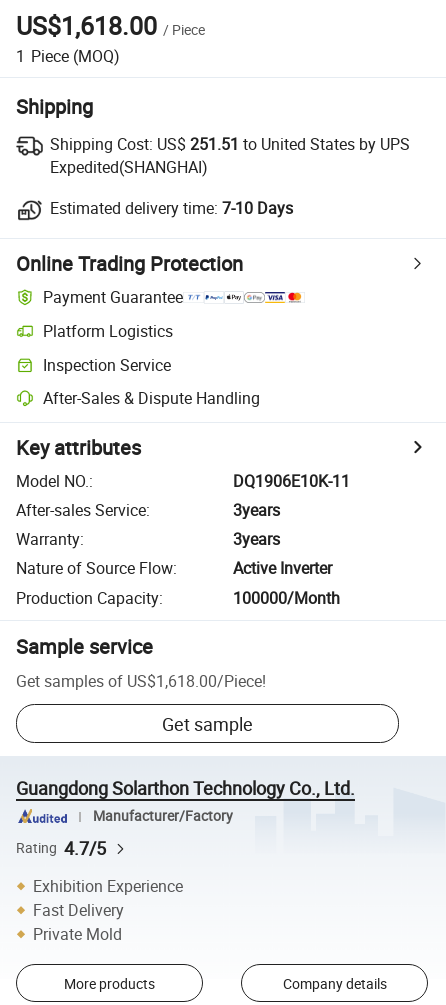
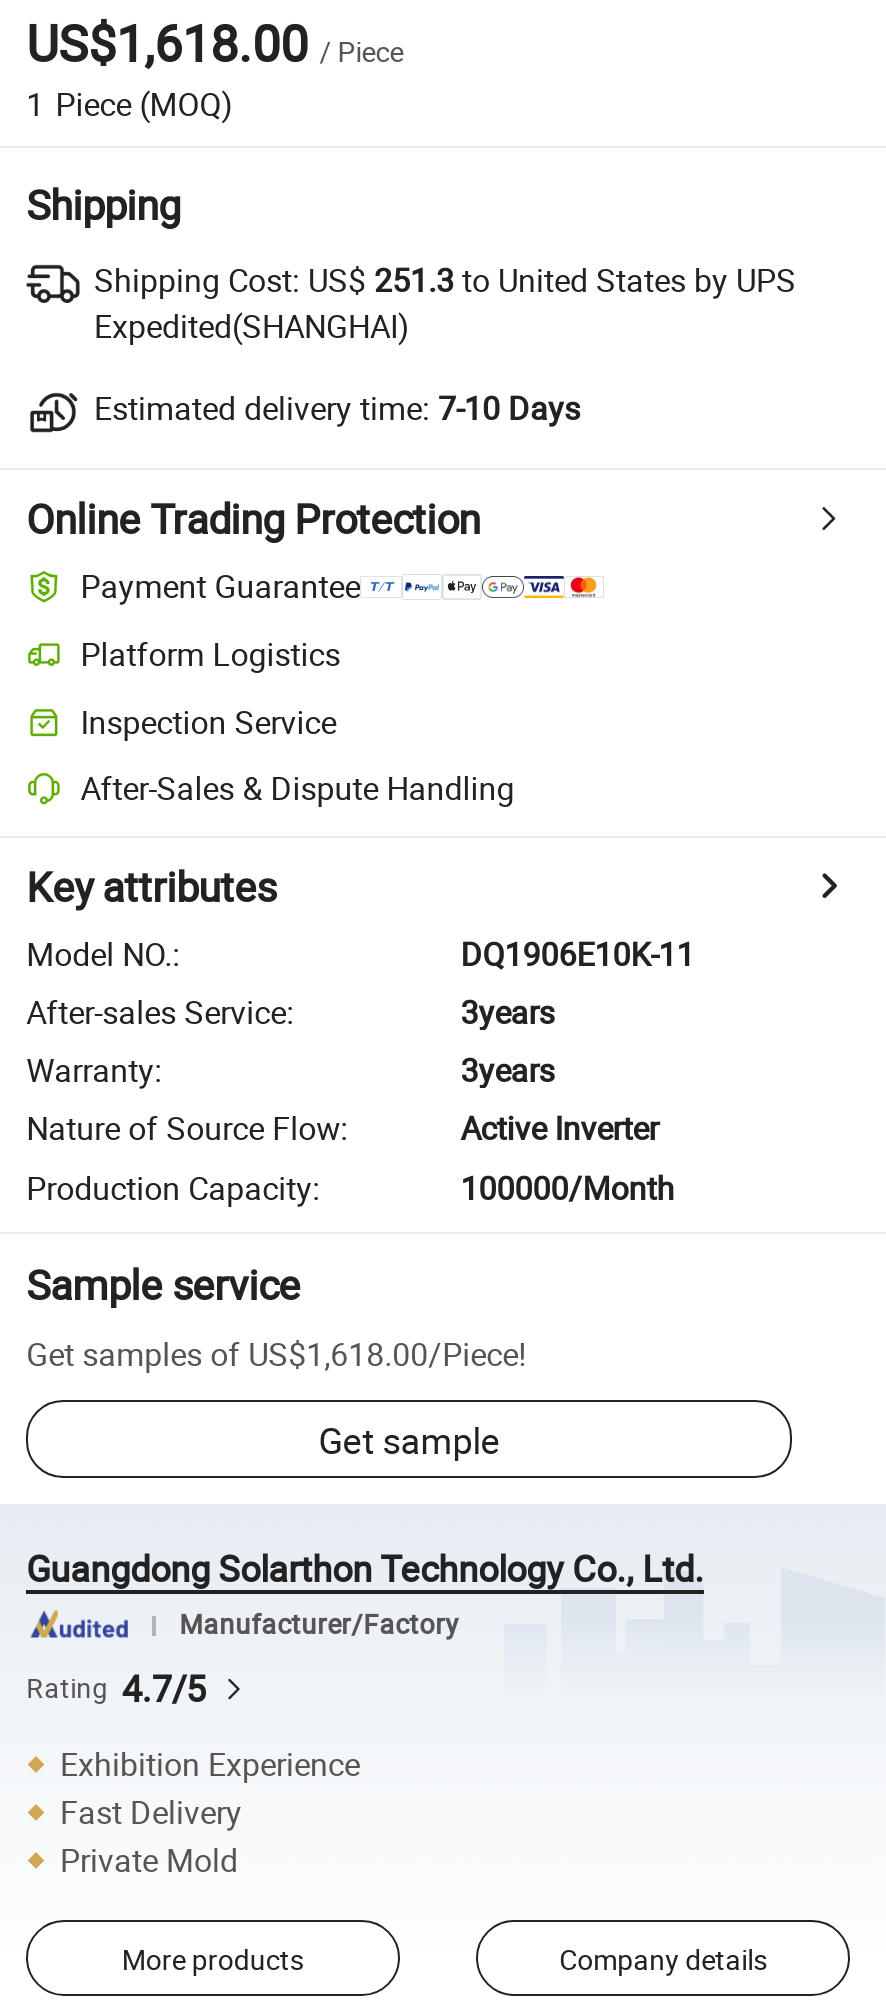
- Shipping Cost: US$251.51 to United States by UPS
+ Shipping Cost: US$251.3 to United States by UPS
